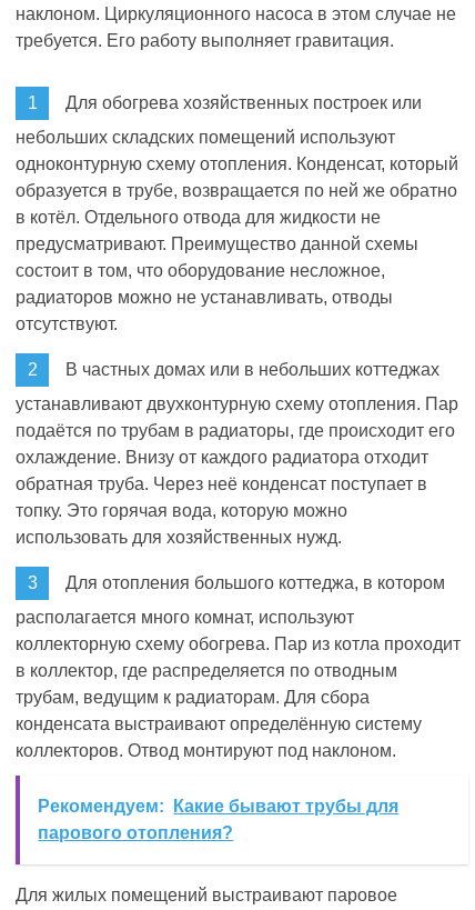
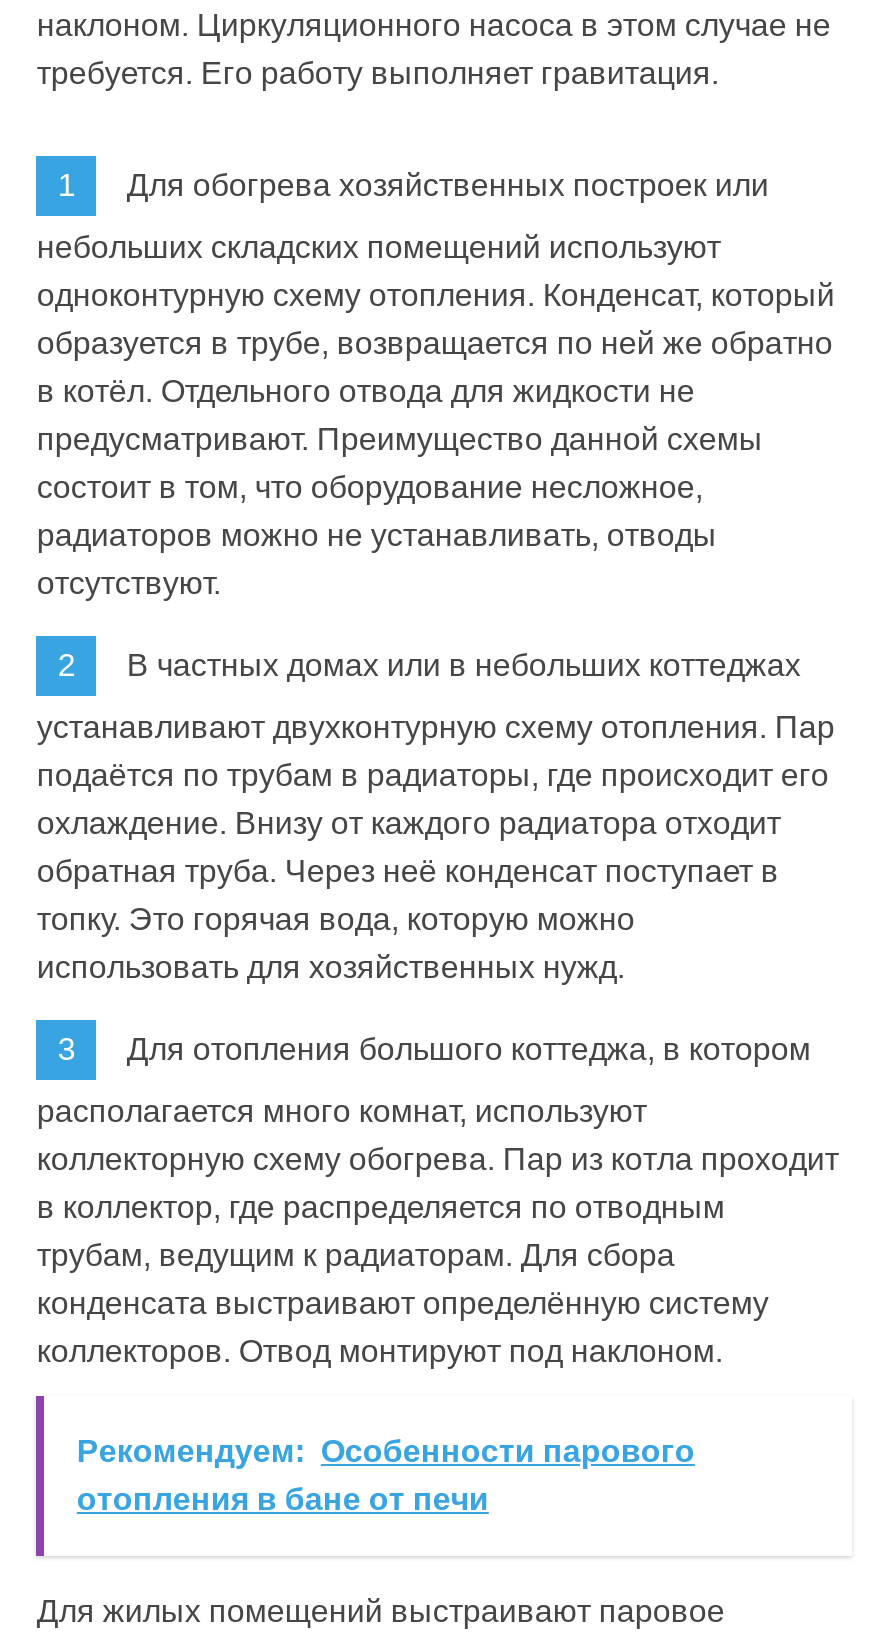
- Рекомендуем: Какие бывают трубы для
- парового отопления?
+ Рекомендуем: Особенности парового
+ отопления в бане от печи
